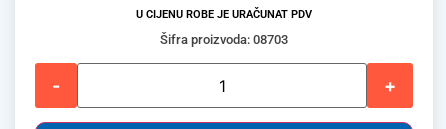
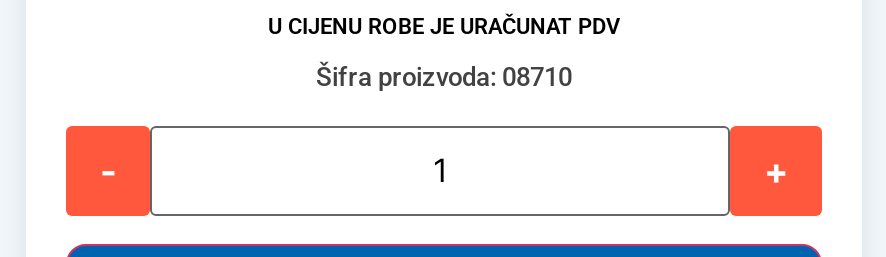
- Šifra proizvoda: 08703
+ Šifra proizvoda: 08710
